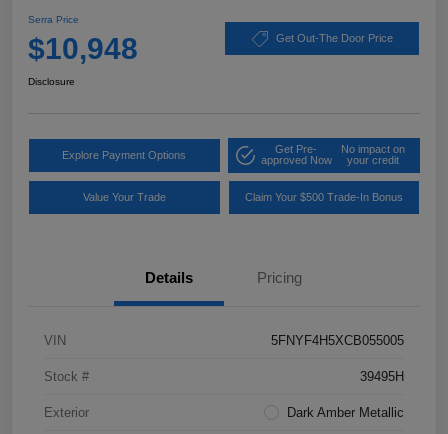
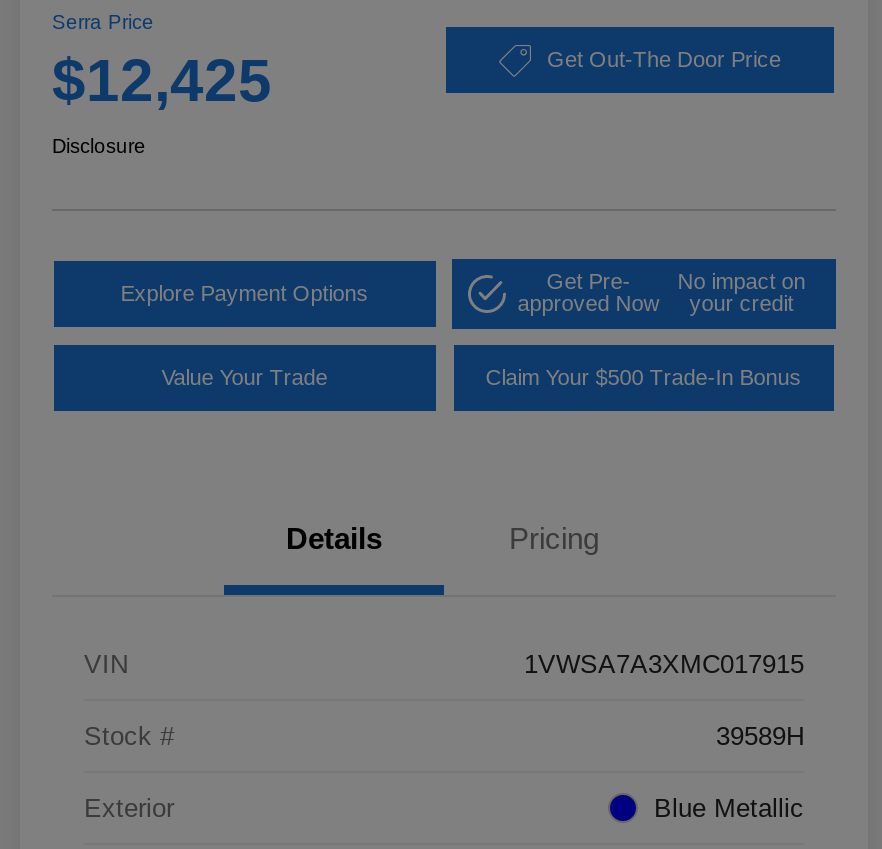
- $10,948
+ $12,425

- 5FNYF4H5XCB055005
+ 1VWSA7A3XMC017915

- 39495H
+ 39589H

- Dark Amber Metallic
+ Blue Metallic
